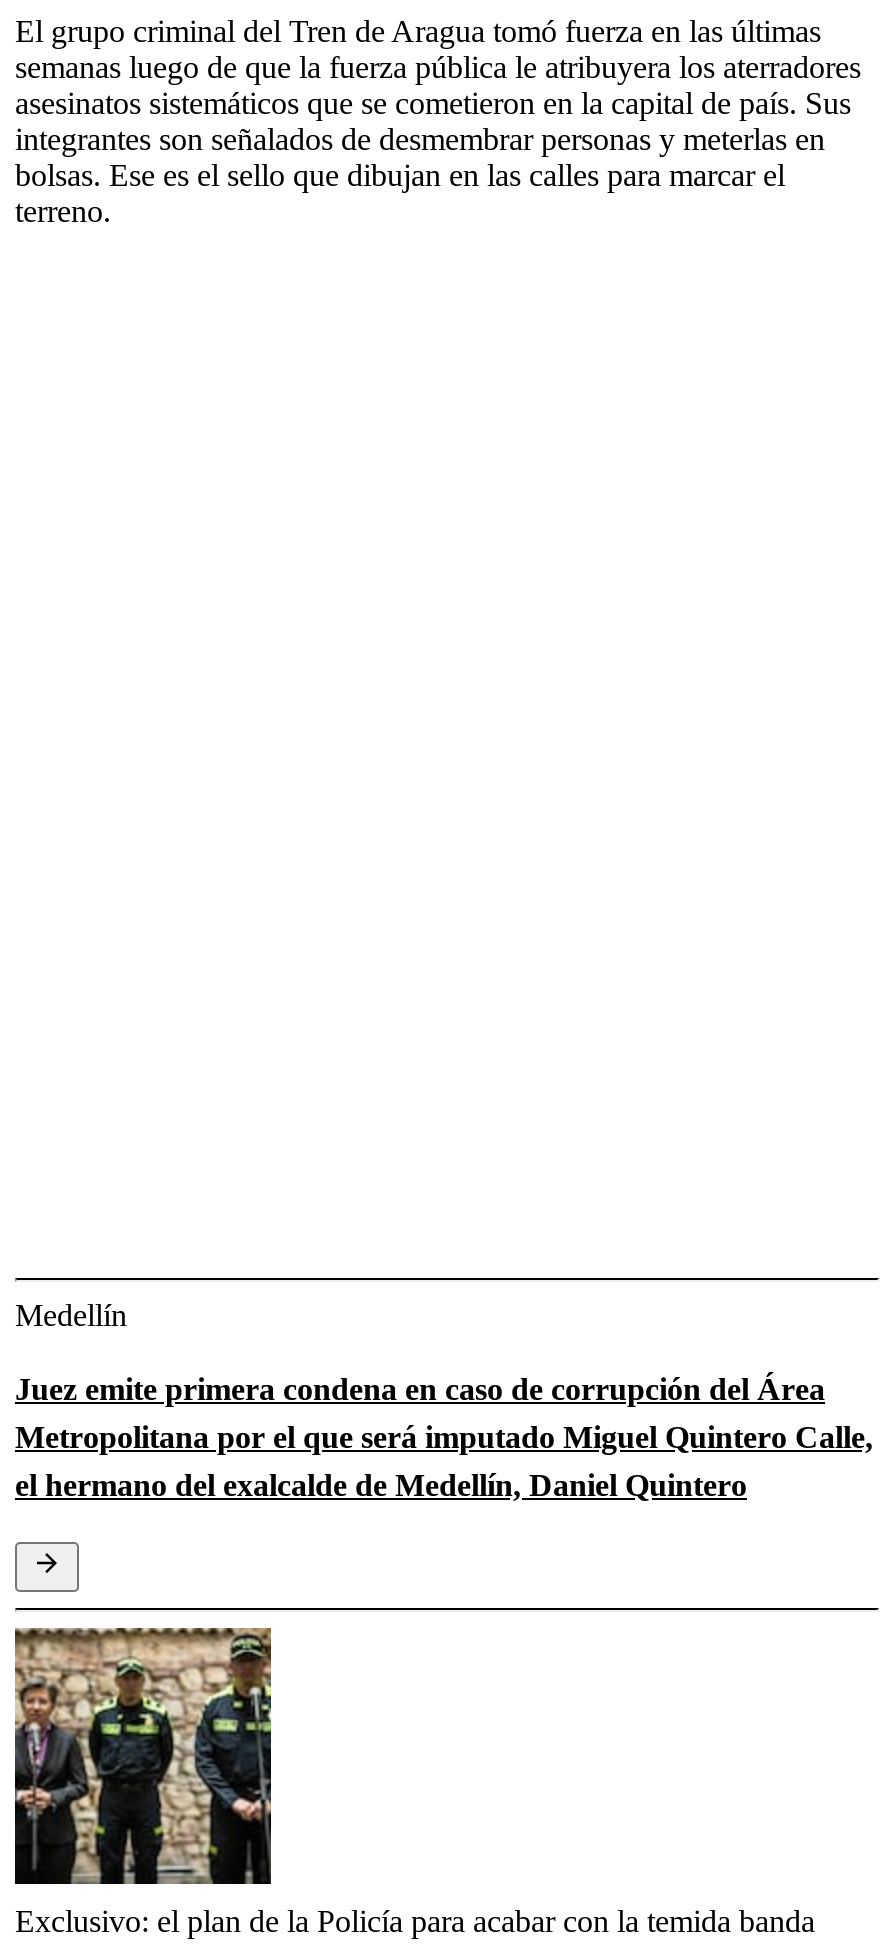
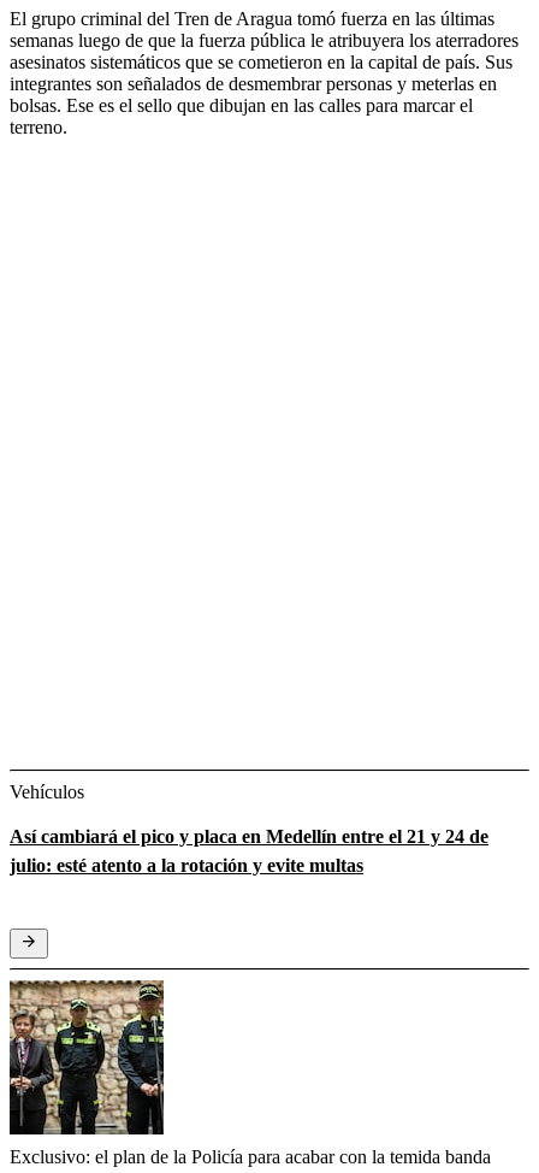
- Medellín
+ Vehículos

- Juez emite primera condena en caso de corrupción del Área
- Metropolitana por el que será imputado Miguel Quintero Calle,
- el hermano del exalcalde de Medellín, Daniel Quintero
+ Así cambiará el pico y placa en Medellín entre el 21 y 24 de
+ julio: esté atento a la rotación y evite multas
